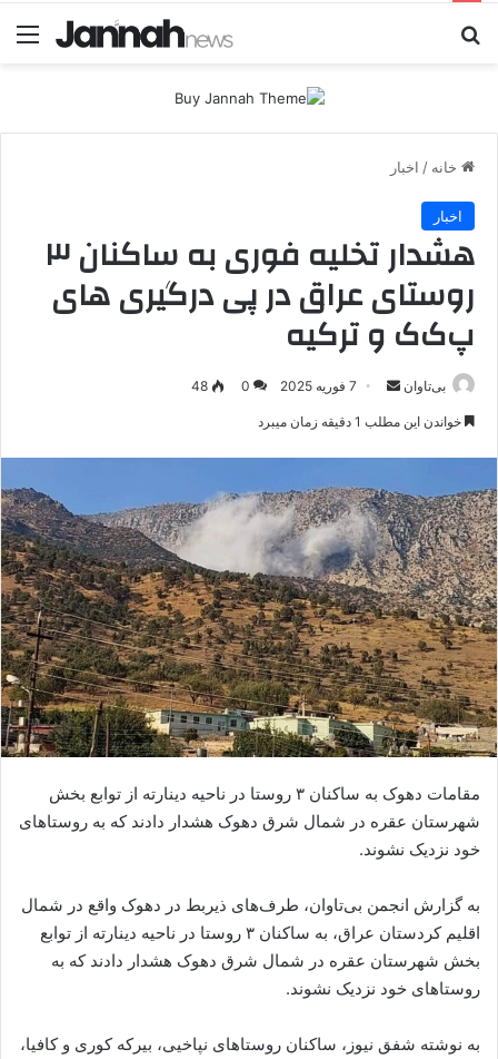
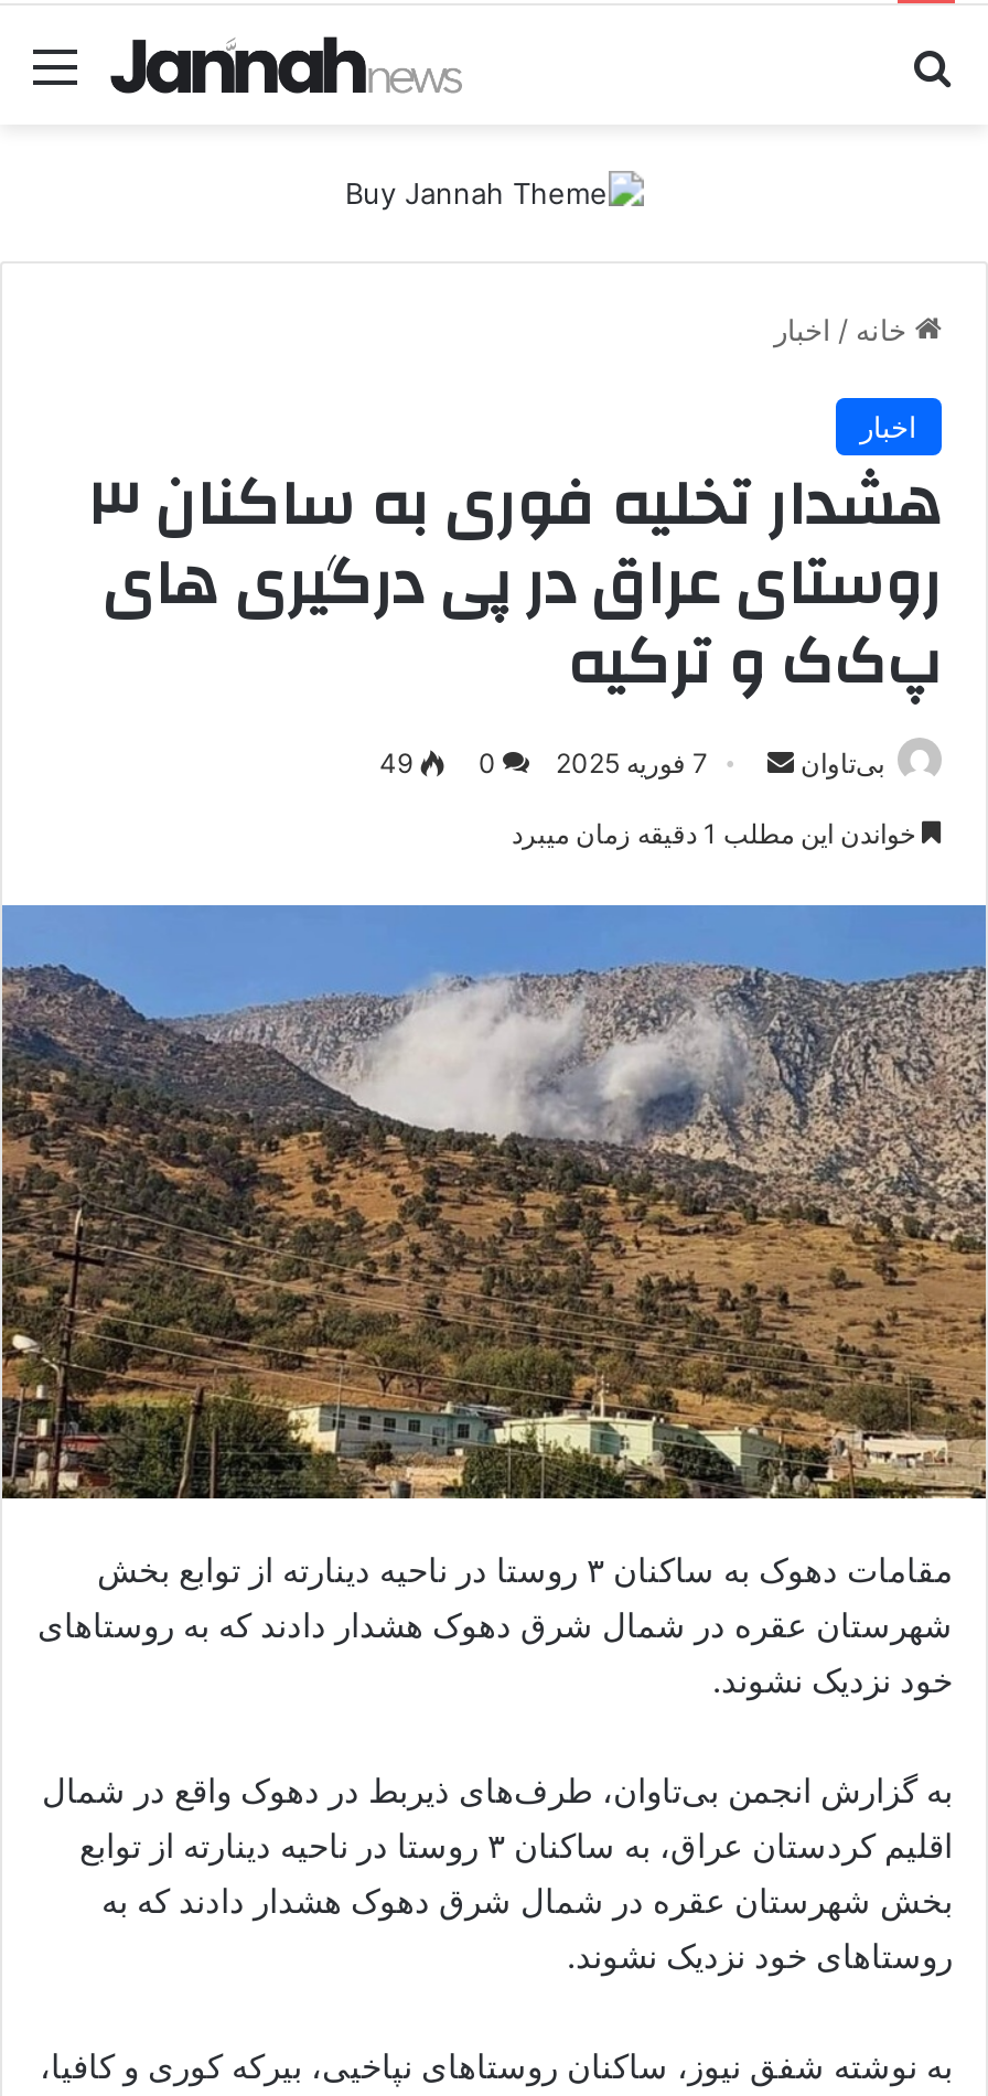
- 48 0
+ 49 0
